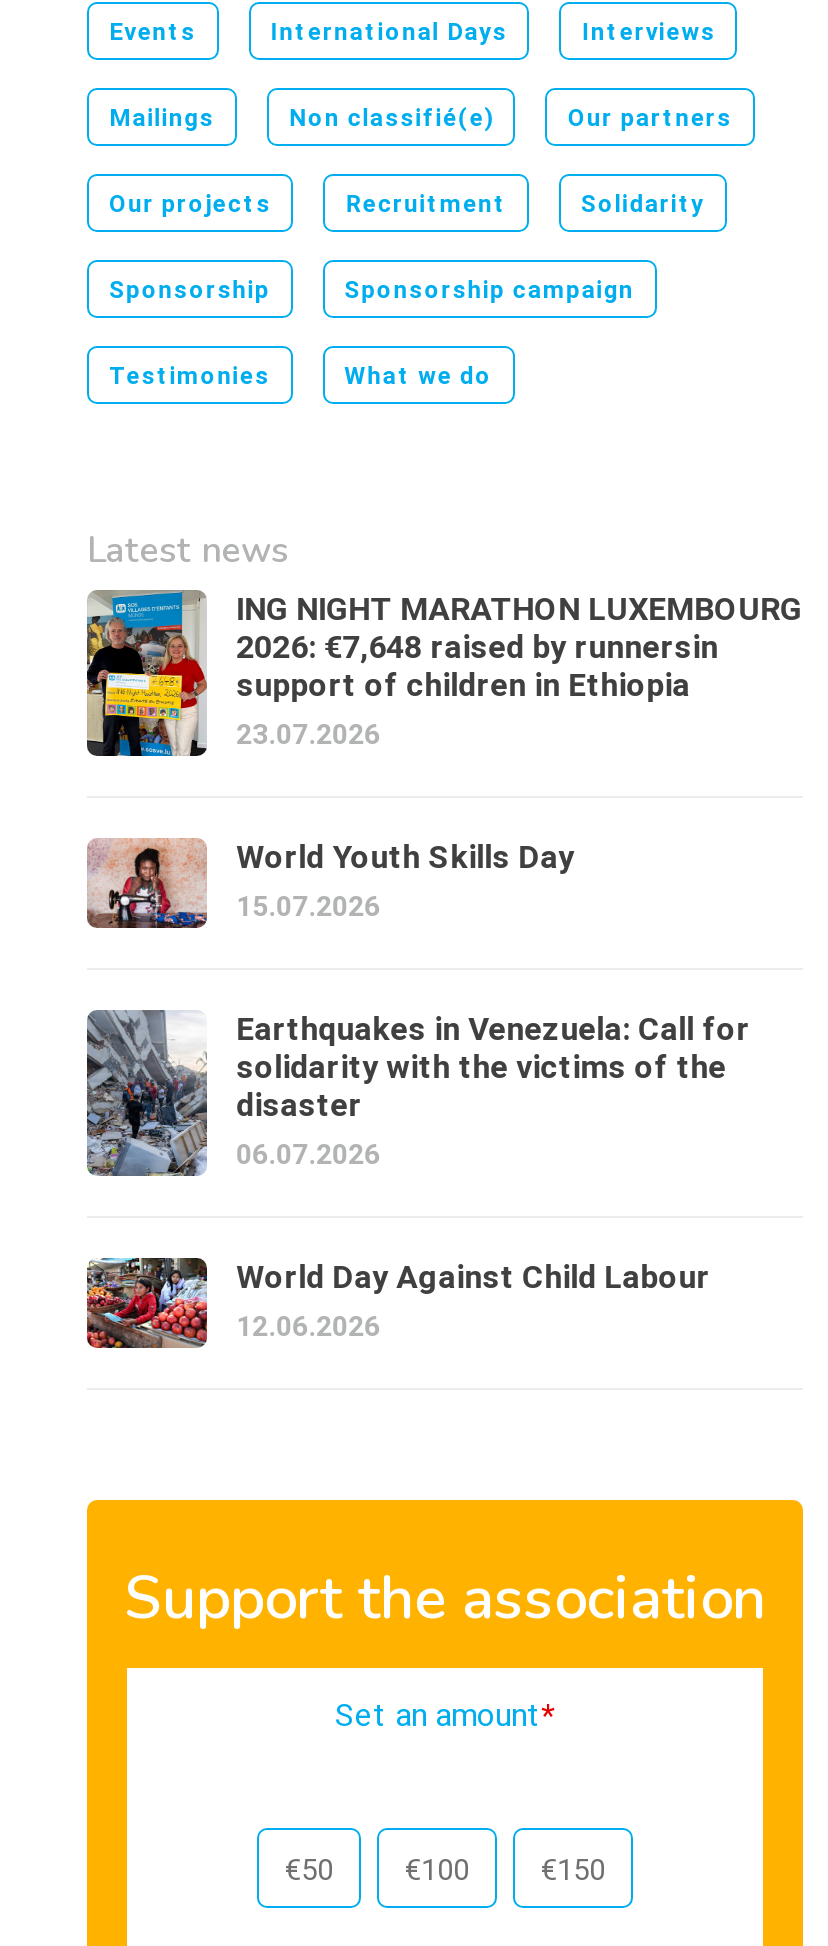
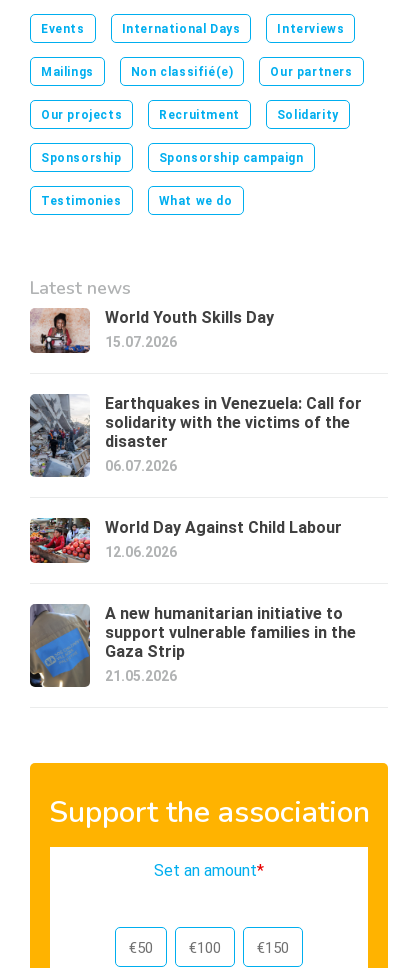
- [image]
- ING NIGHT MARATHON LUXEMBOURG
- 2026: €7,648 raised by runnersin
- support of children in Ethiopia
- 23.07.2026

moved up: [image] | World Youth Skills Day | 15.07.2026 | ... | World Day Against Child Labour | 12.06.2026

+ [image]
+ A new humanitarian initiative to
+ support vulnerable families in the
+ Gaza Strip
+ 21.05.2026
